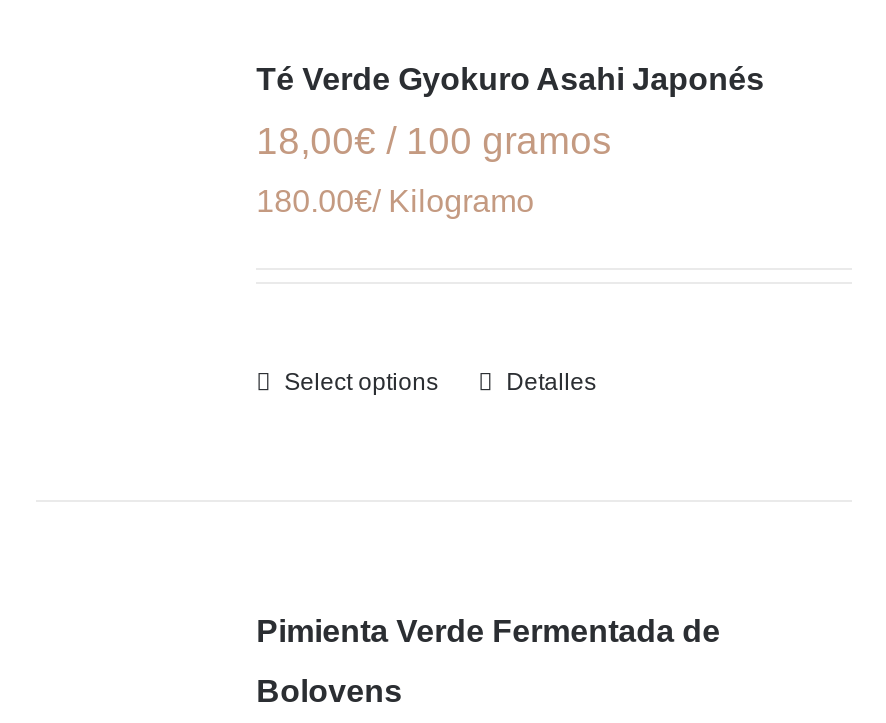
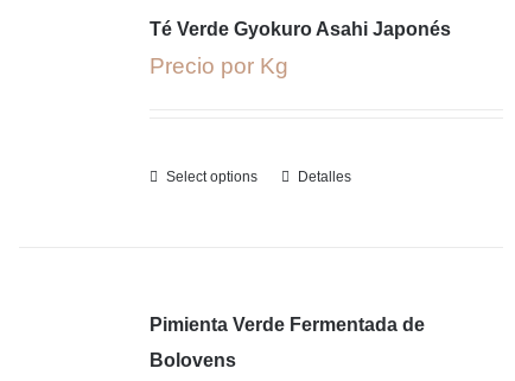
- 18,00€ / 100 gramos
- 180.00€/ Kilogramo
+ Precio por Kg
